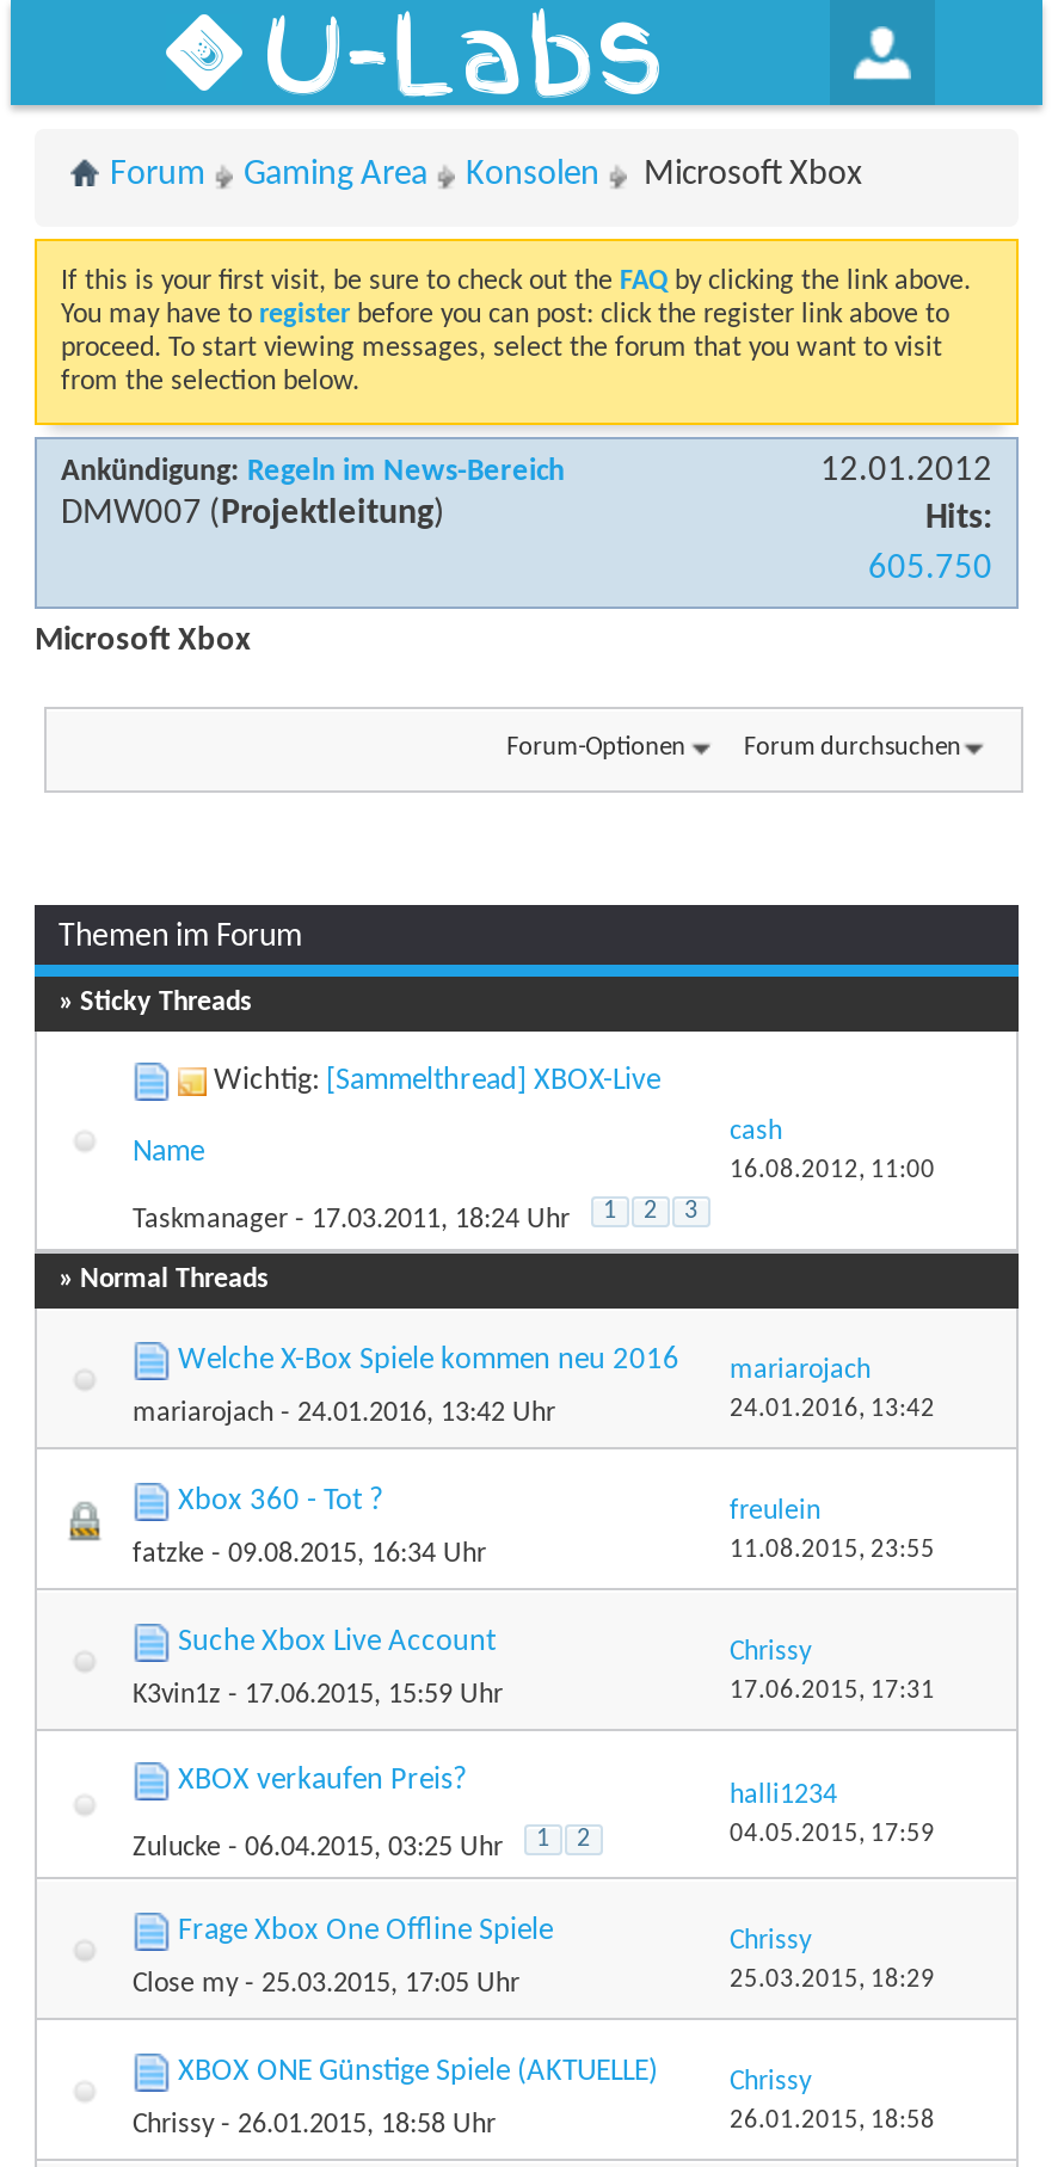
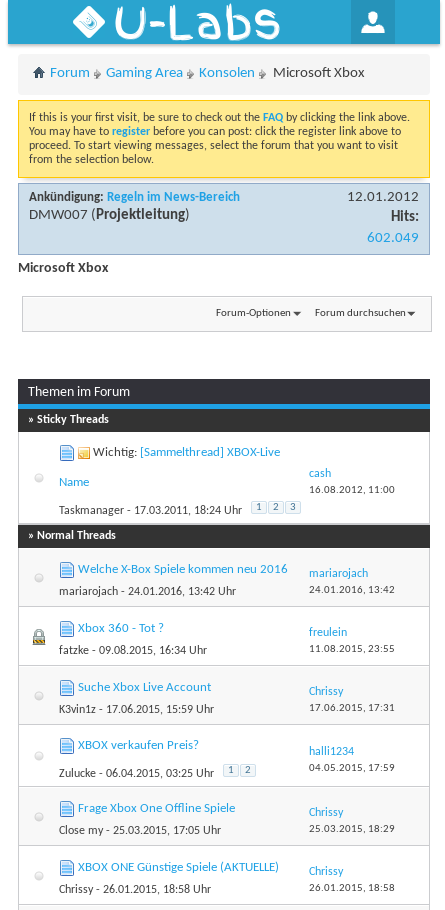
- 605.750
+ 602.049
